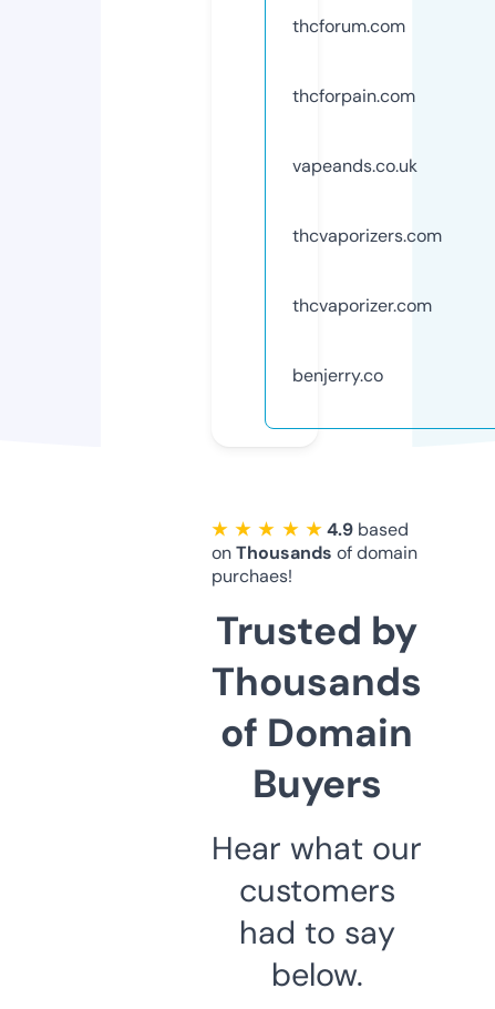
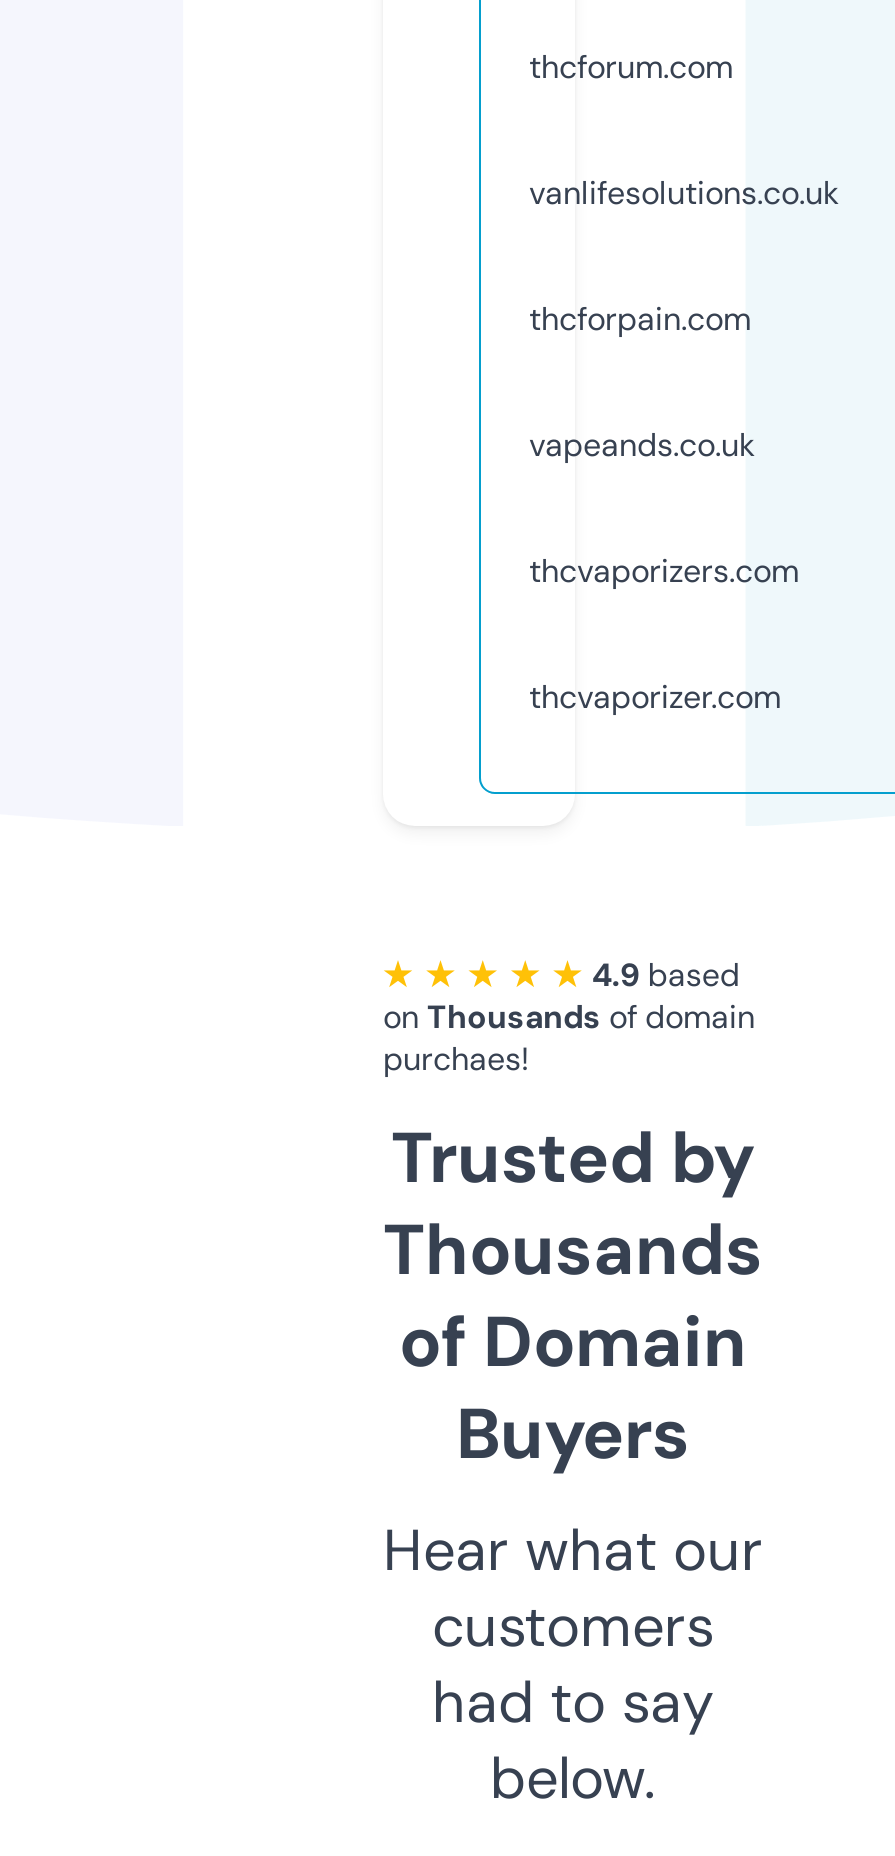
+ vanlifesolutions.co.uk

moved down: thcforpain.com | vapeands.co.uk | thcvaporizers.com | thcvaporizer.com

- benjerry.co
